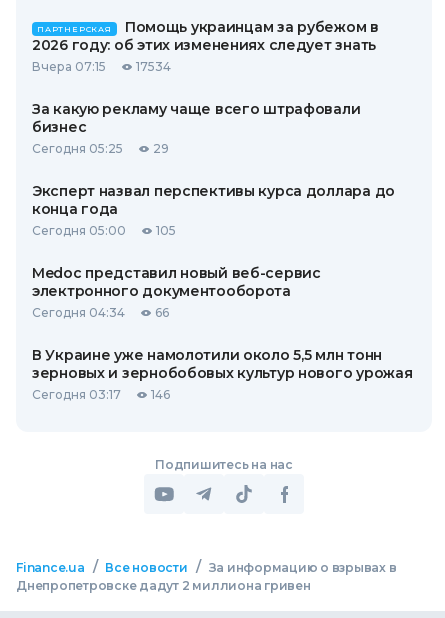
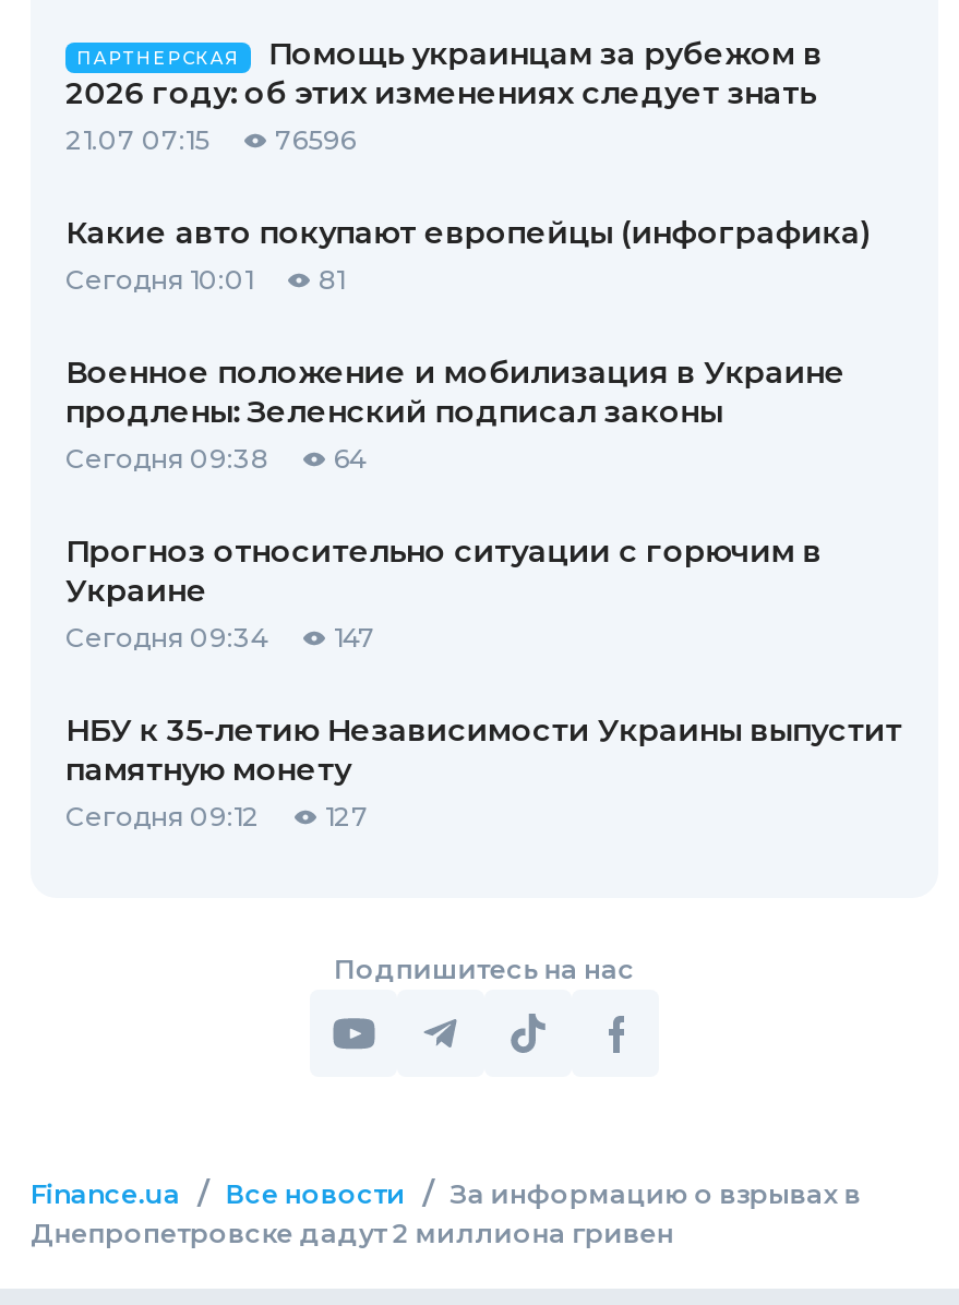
- Вчера 07:15
- 17534
+ 21.07 07:15
+ 76596

- За какую рекламу чаще всего штрафовали
- бизнес
- Сегодня 05:25
- 29
+ Какие авто покупают европейцы (инфографика)
+ Сегодня 10:01
+ 81

- Эксперт назвал перспективы курса доллара до
- конца года
- Сегодня 05:00
- 105
+ Военное положение и мобилизация в Украине
+ продлены: Зеленский подписал законы
+ Сегодня 09:38
+ 64

- Medoc представил новый веб-сервис
- электронного документооборота
- Сегодня 04:34
- 66
+ Прогноз относительно ситуации с горючим в
+ Украине
+ Сегодня 09:34
+ 147

- В Украине уже намолотили около 5,5 млн тонн
- зерновых и зернобобовых культур нового урожая
- Сегодня 03:17
- 146
+ НБУ к 35-летию Независимости Украины выпустит
+ памятную монету
+ Сегодня 09:12
+ 127
